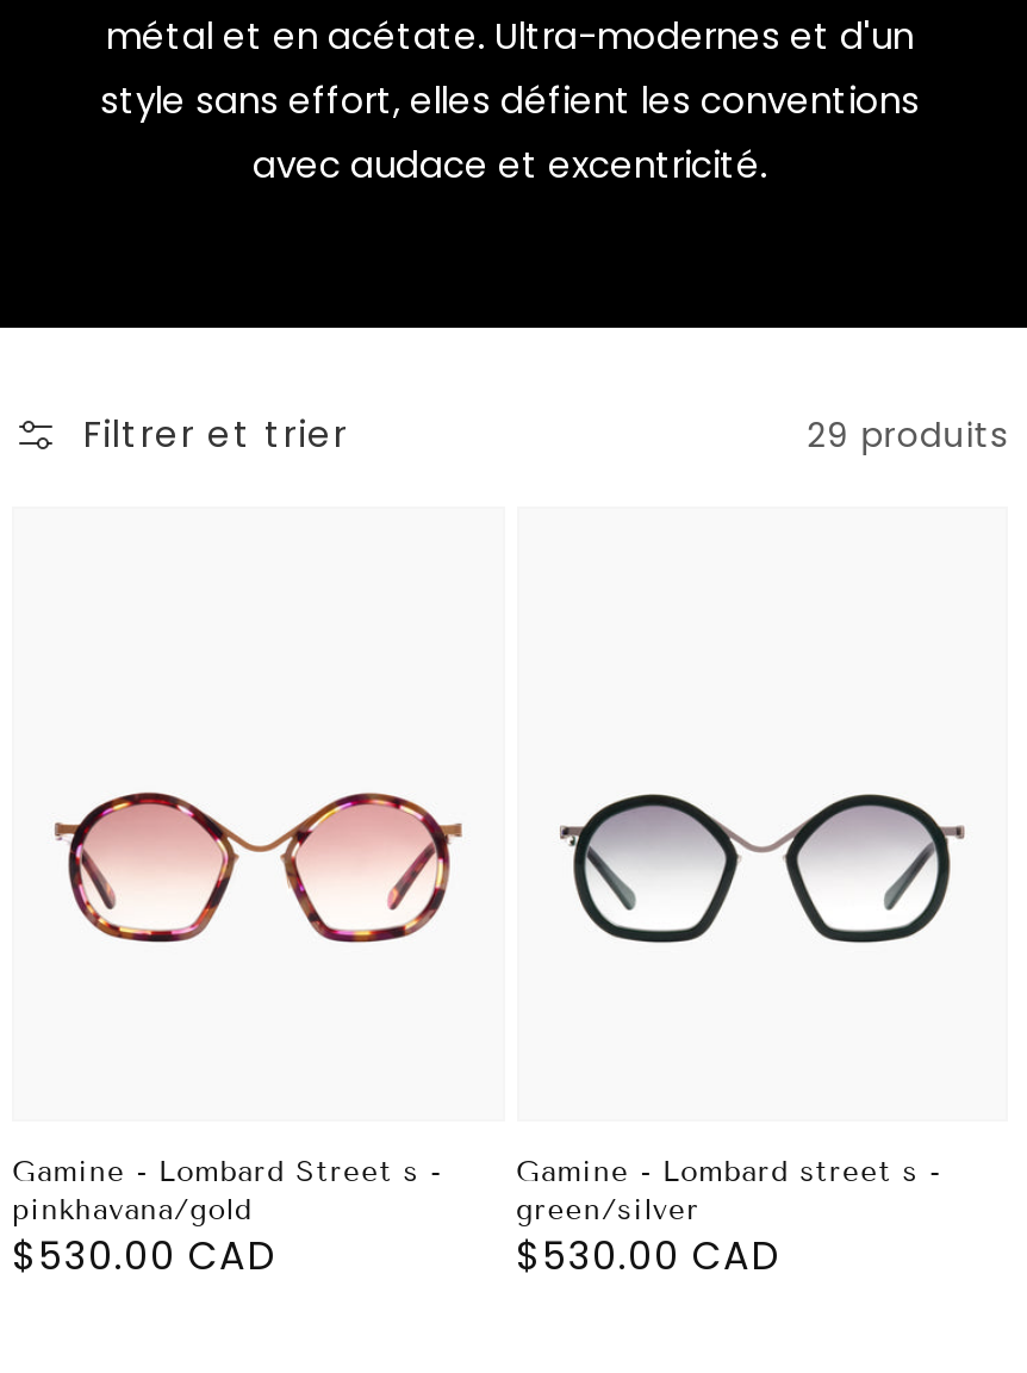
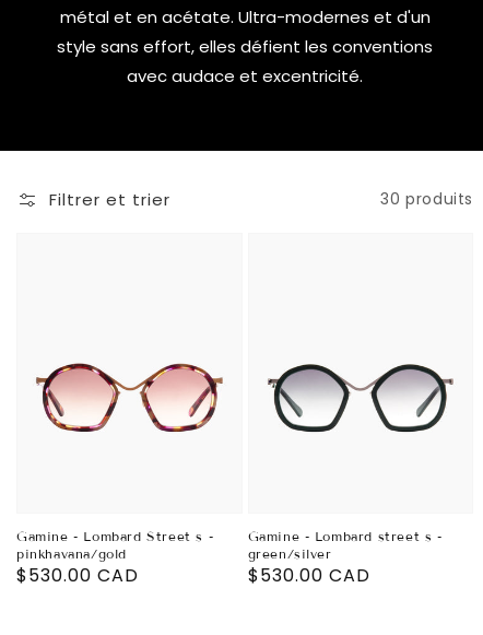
- 29 produits
+ 30 produits
